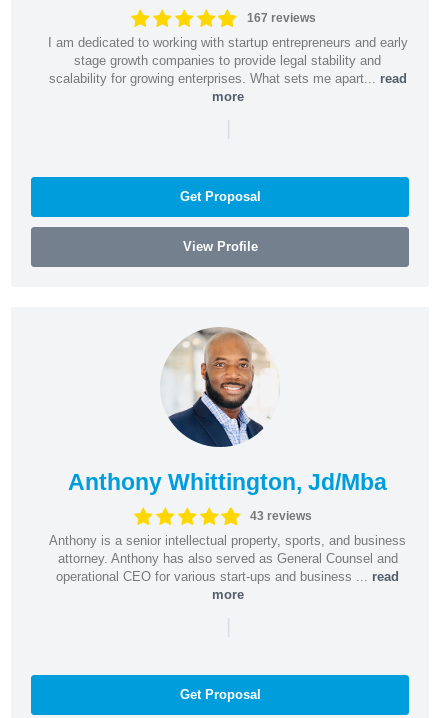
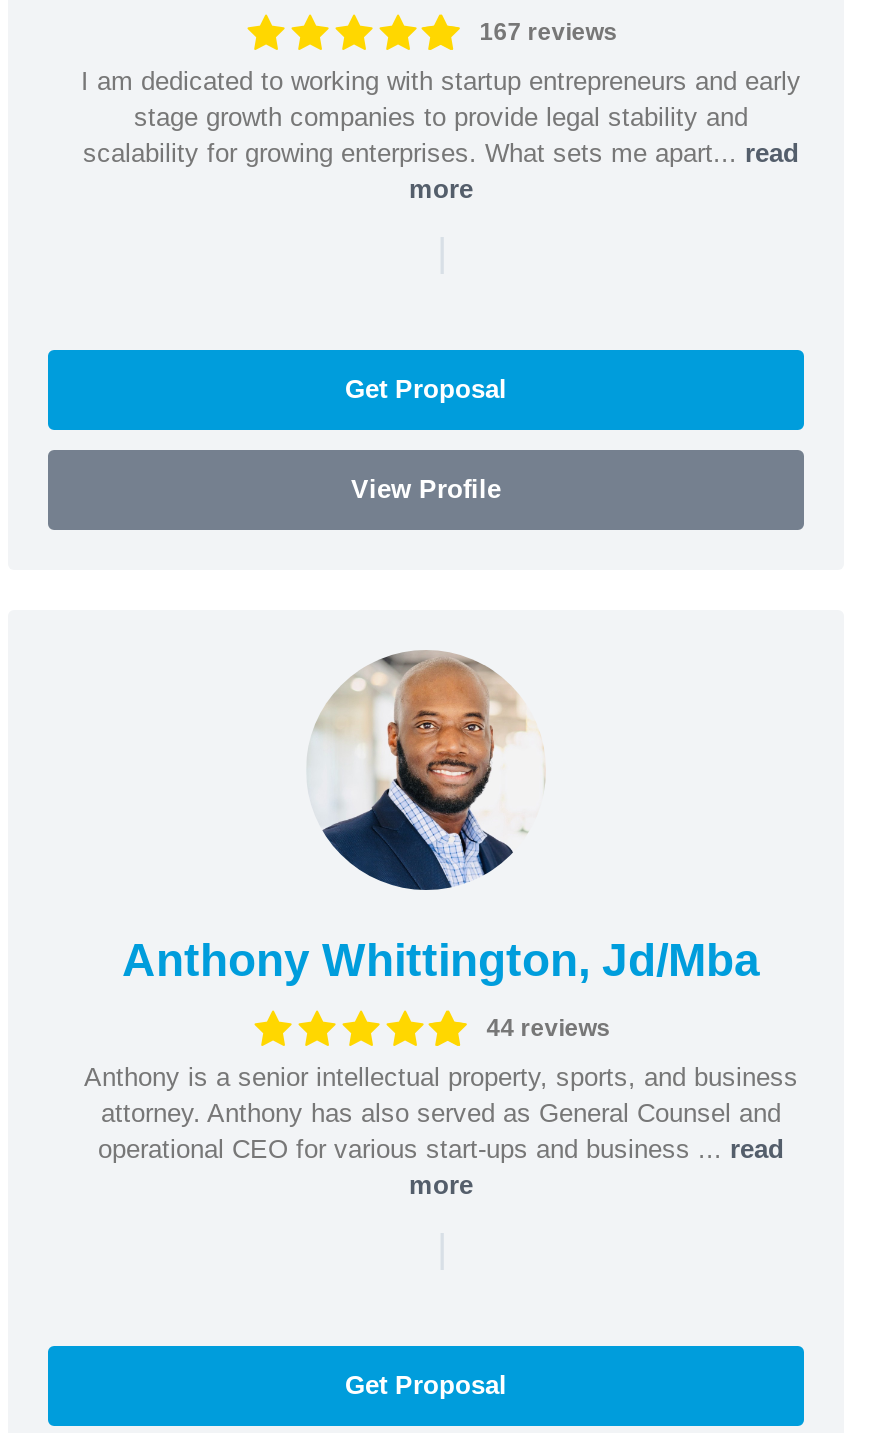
- 43 reviews
+ 44 reviews
